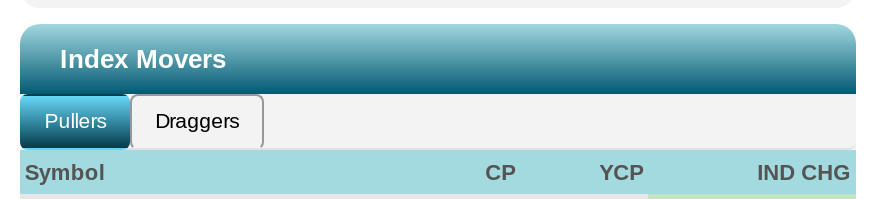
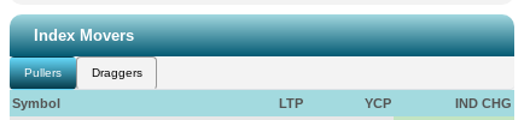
- CP
+ LTP
